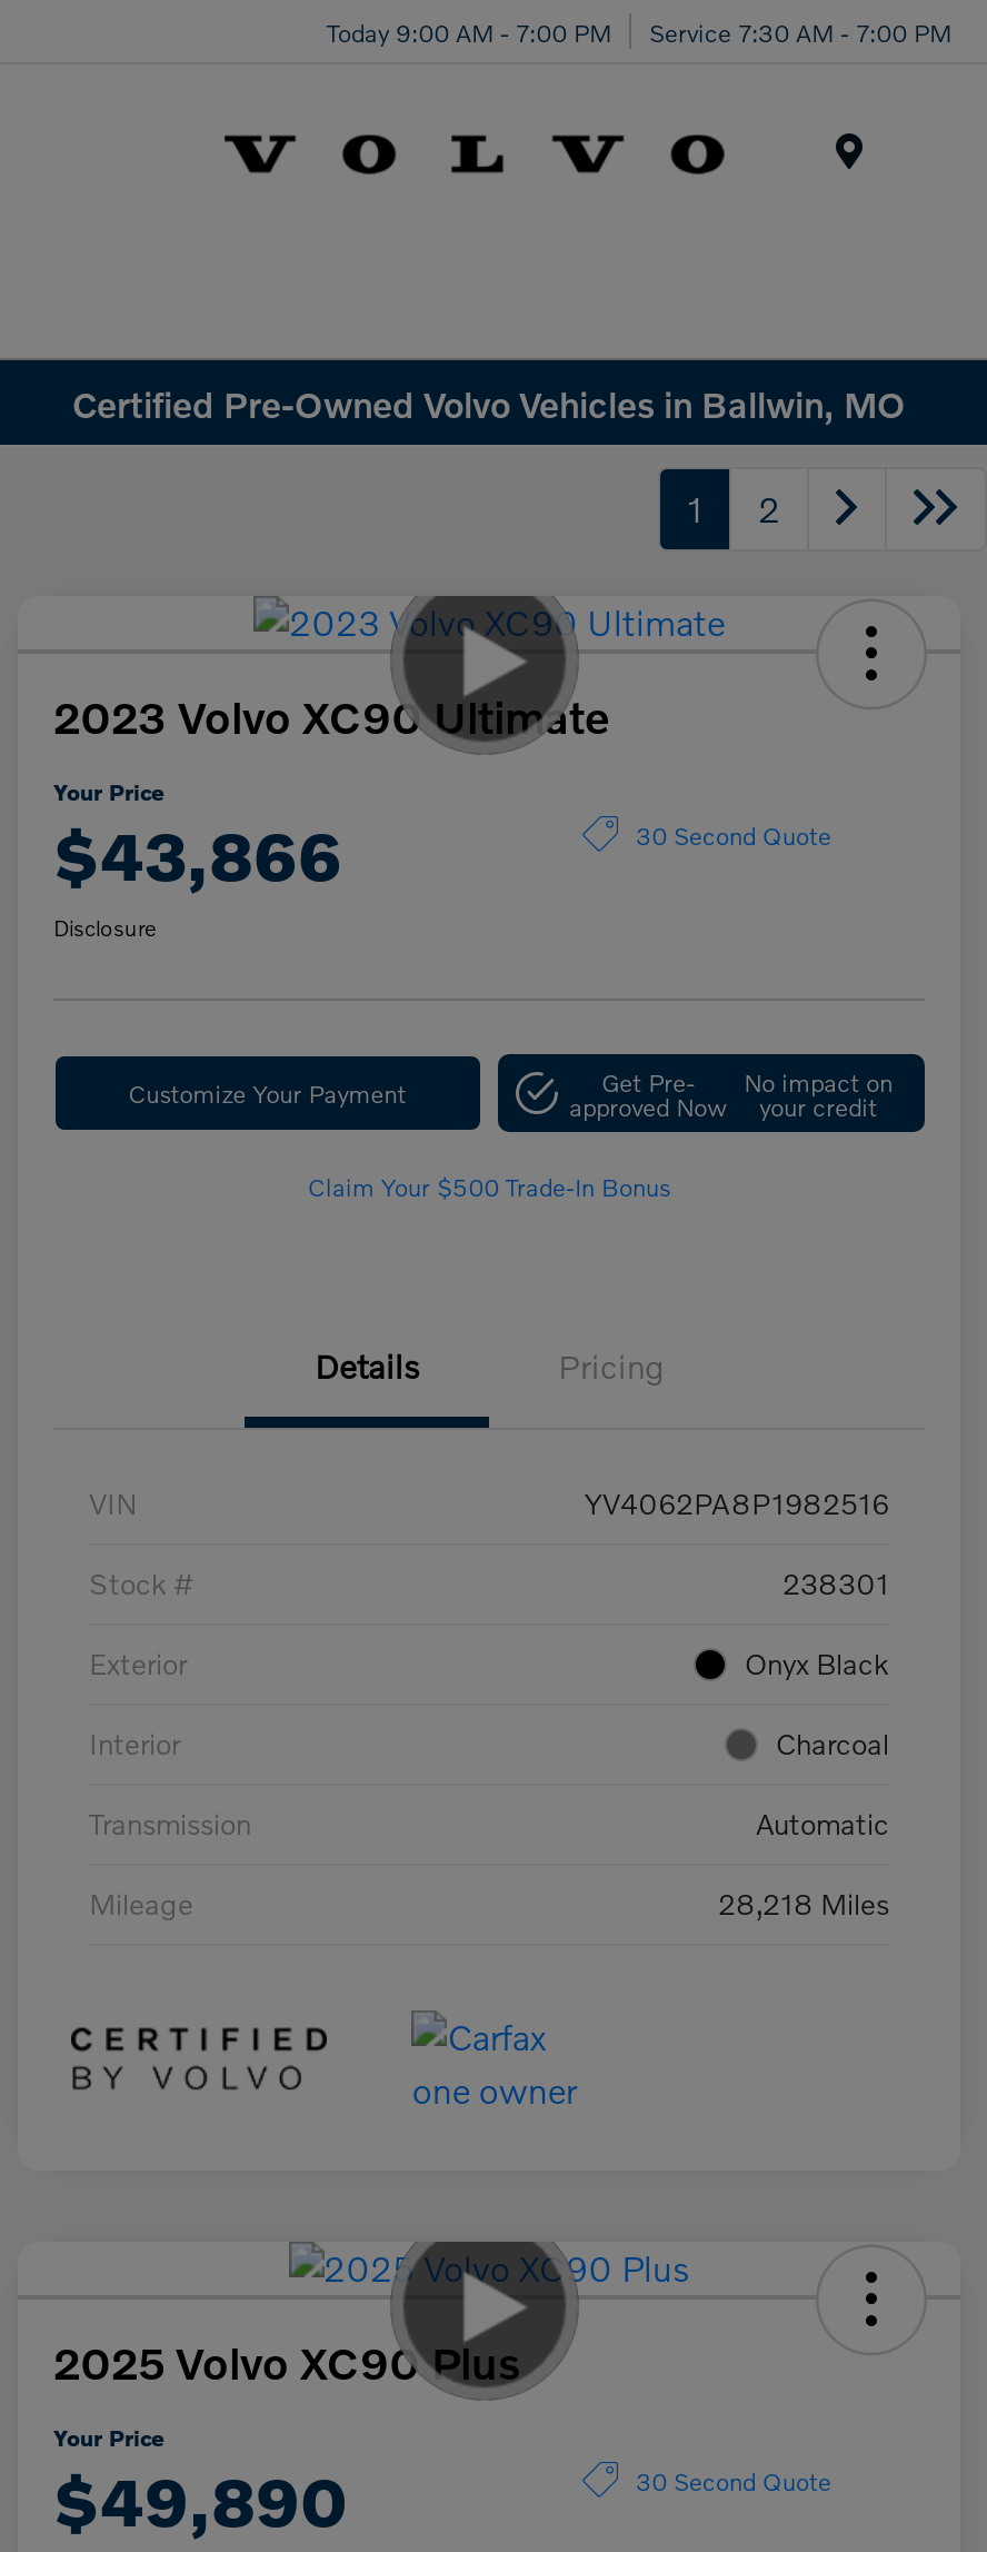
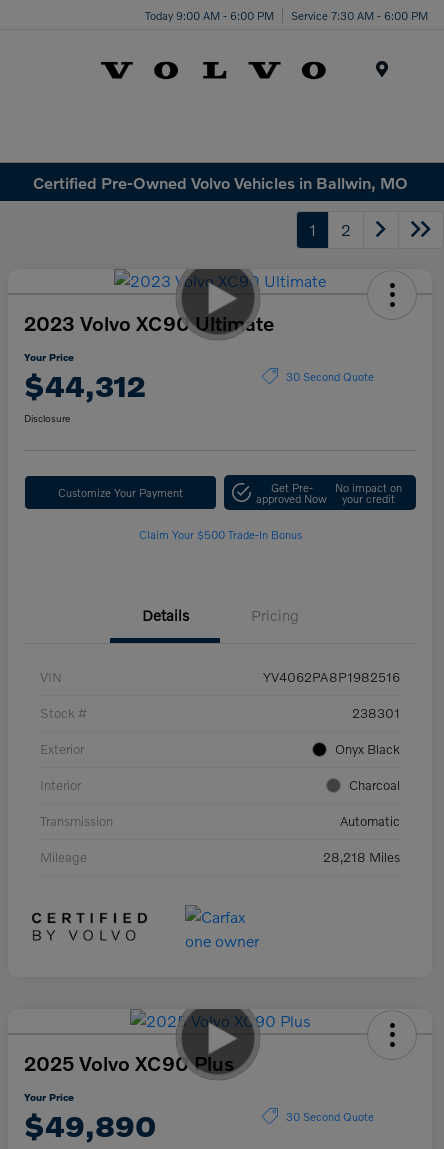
- Today 9:00 AM - 7:00 PM
+ Today 9:00 AM - 6:00 PM

- Service 7:30 AM - 7:00 PM
+ Service 7:30 AM - 6:00 PM

- $43,866
+ $44,312
